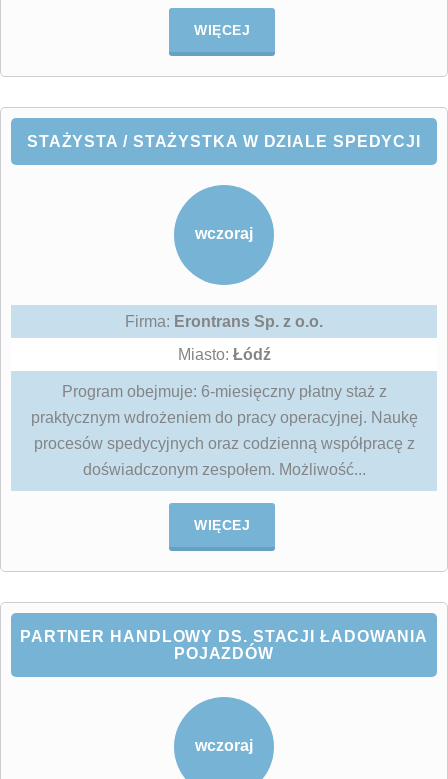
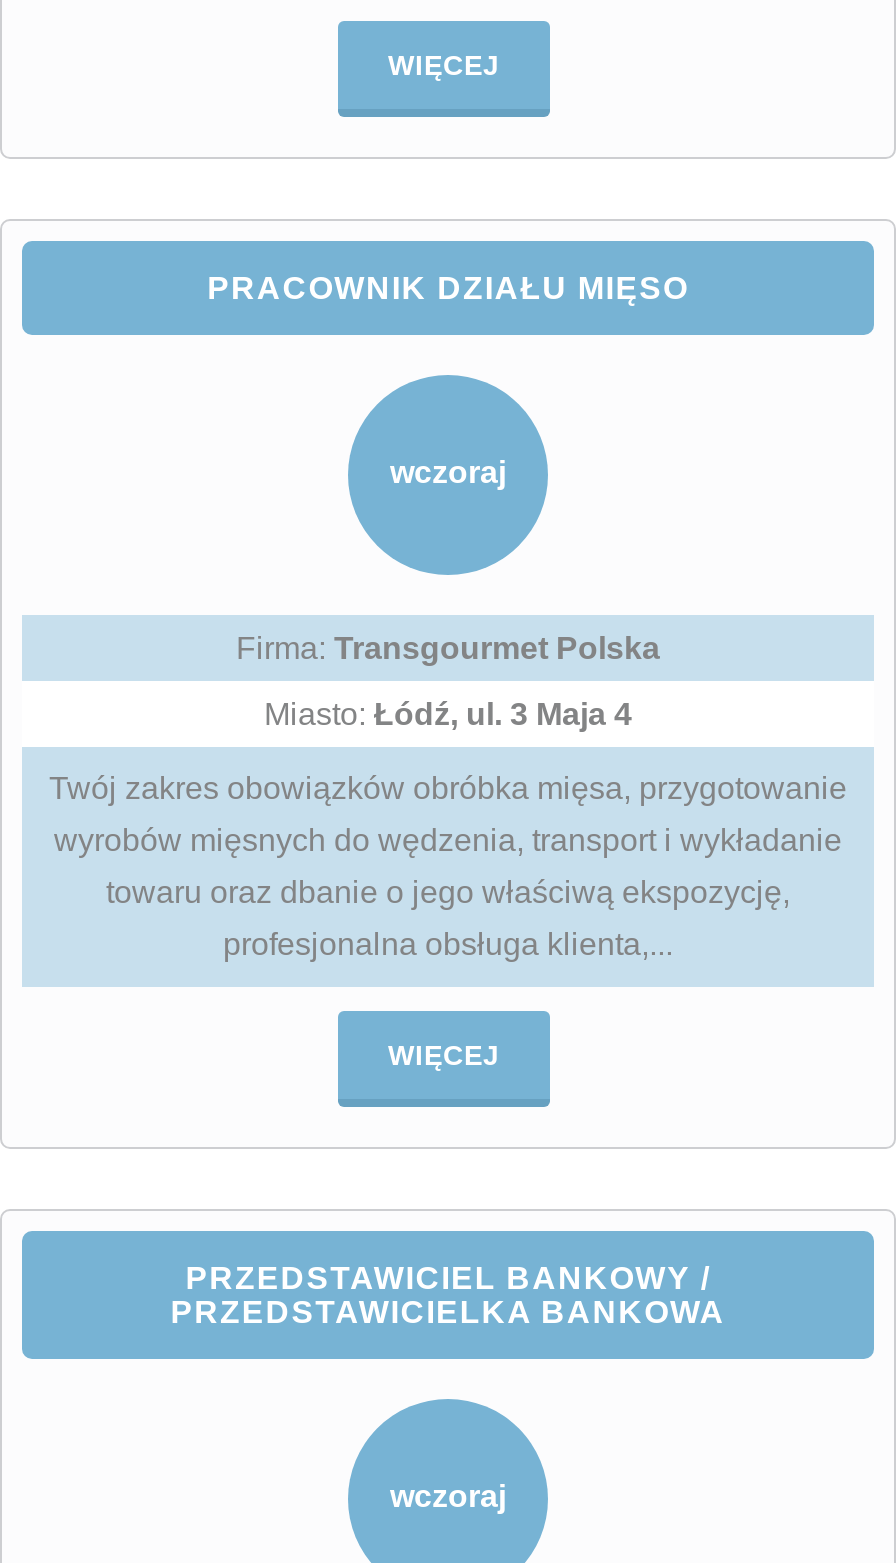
- STAŻYSTA / STAŻYSTKA W DZIALE SPEDYCJI
+ PRACOWNIK DZIAŁU MIĘSO

- Firma: Erontrans Sp. z o.o.
+ Firma: Transgourmet Polska

- Miasto: Łódź
+ Miasto: Łódź, ul. 3 Maja 4

- Program obejmuje: 6-miesięczny płatny staż z
+ Twój zakres obowiązków obróbka mięsa, przygotowanie

- praktycznym wdrożeniem do pracy operacyjnej. Naukę
+ wyrobów mięsnych do wędzenia, transport i wykładanie

- procesów spedycyjnych oraz codzienną współpracę z
+ towaru oraz dbanie o jego właściwą ekspozycję,

- doświadczonym zespołem. Możliwość...
+ profesjonalna obsługa klienta,...

- PARTNER HANDLOWY DS. STACJI ŁADOWANIA
- POJAZDÓW
+ PRZEDSTAWICIEL BANKOWY /
+ PRZEDSTAWICIELKA BANKOWA
